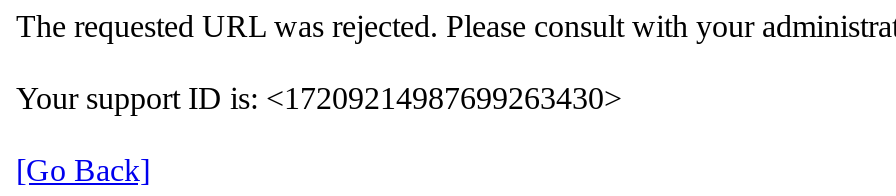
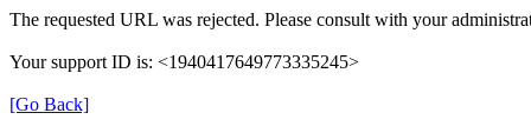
- Your support ID is: <17209214987699263430>
+ Your support ID is: <1940417649773335245>
